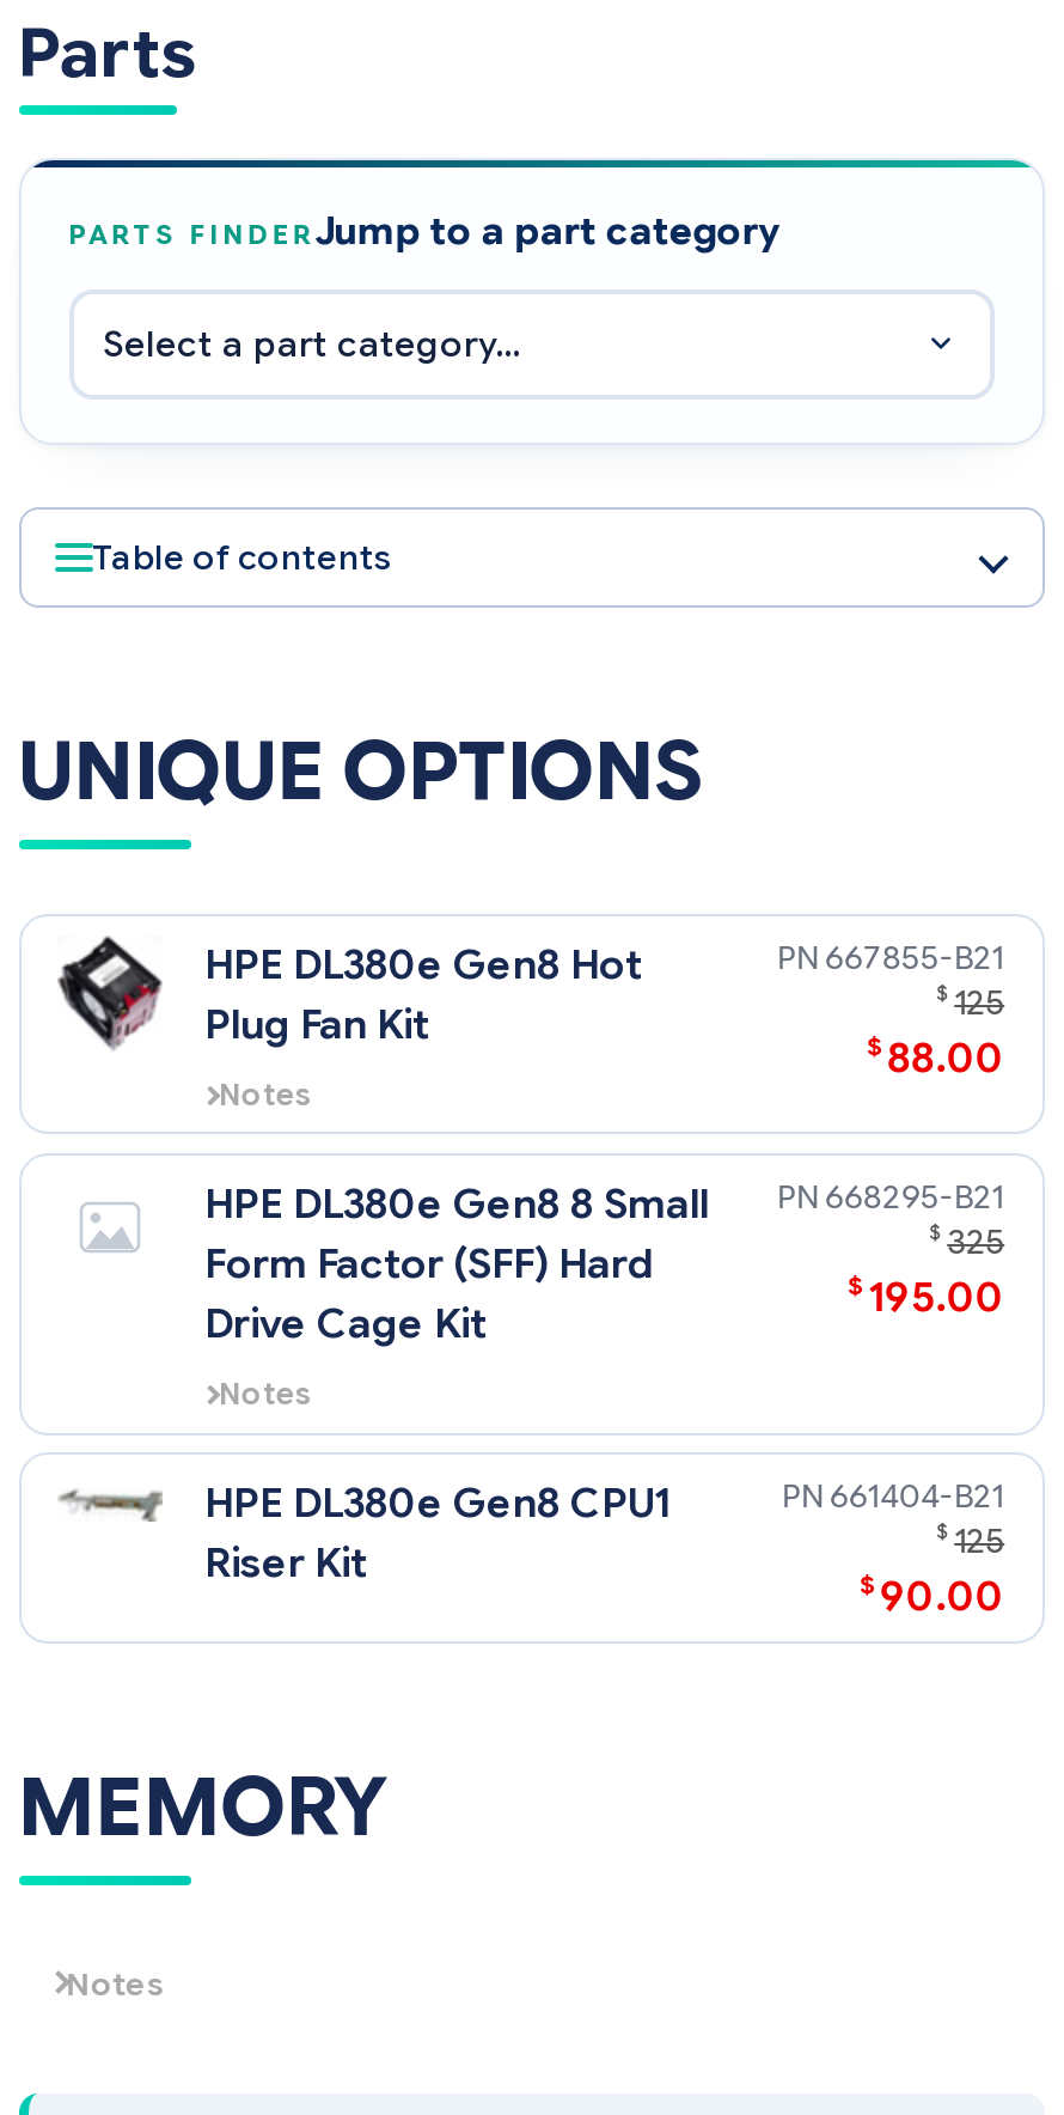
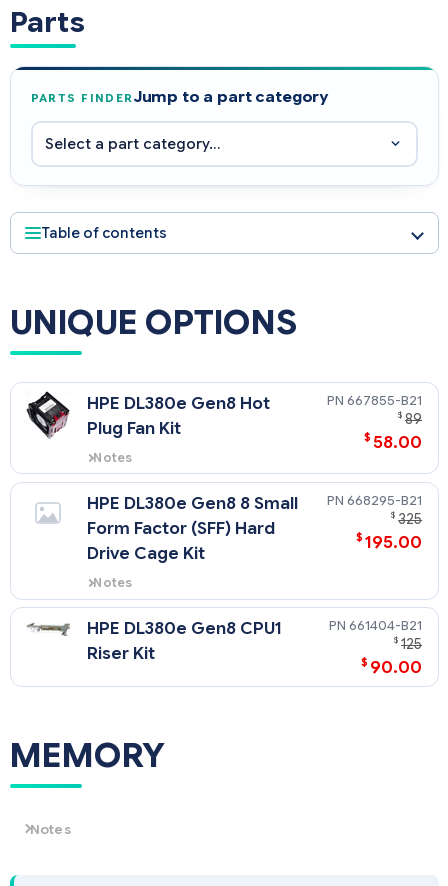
- $ 125
+ $ 89

- $ 88.00
+ $ 58.00
